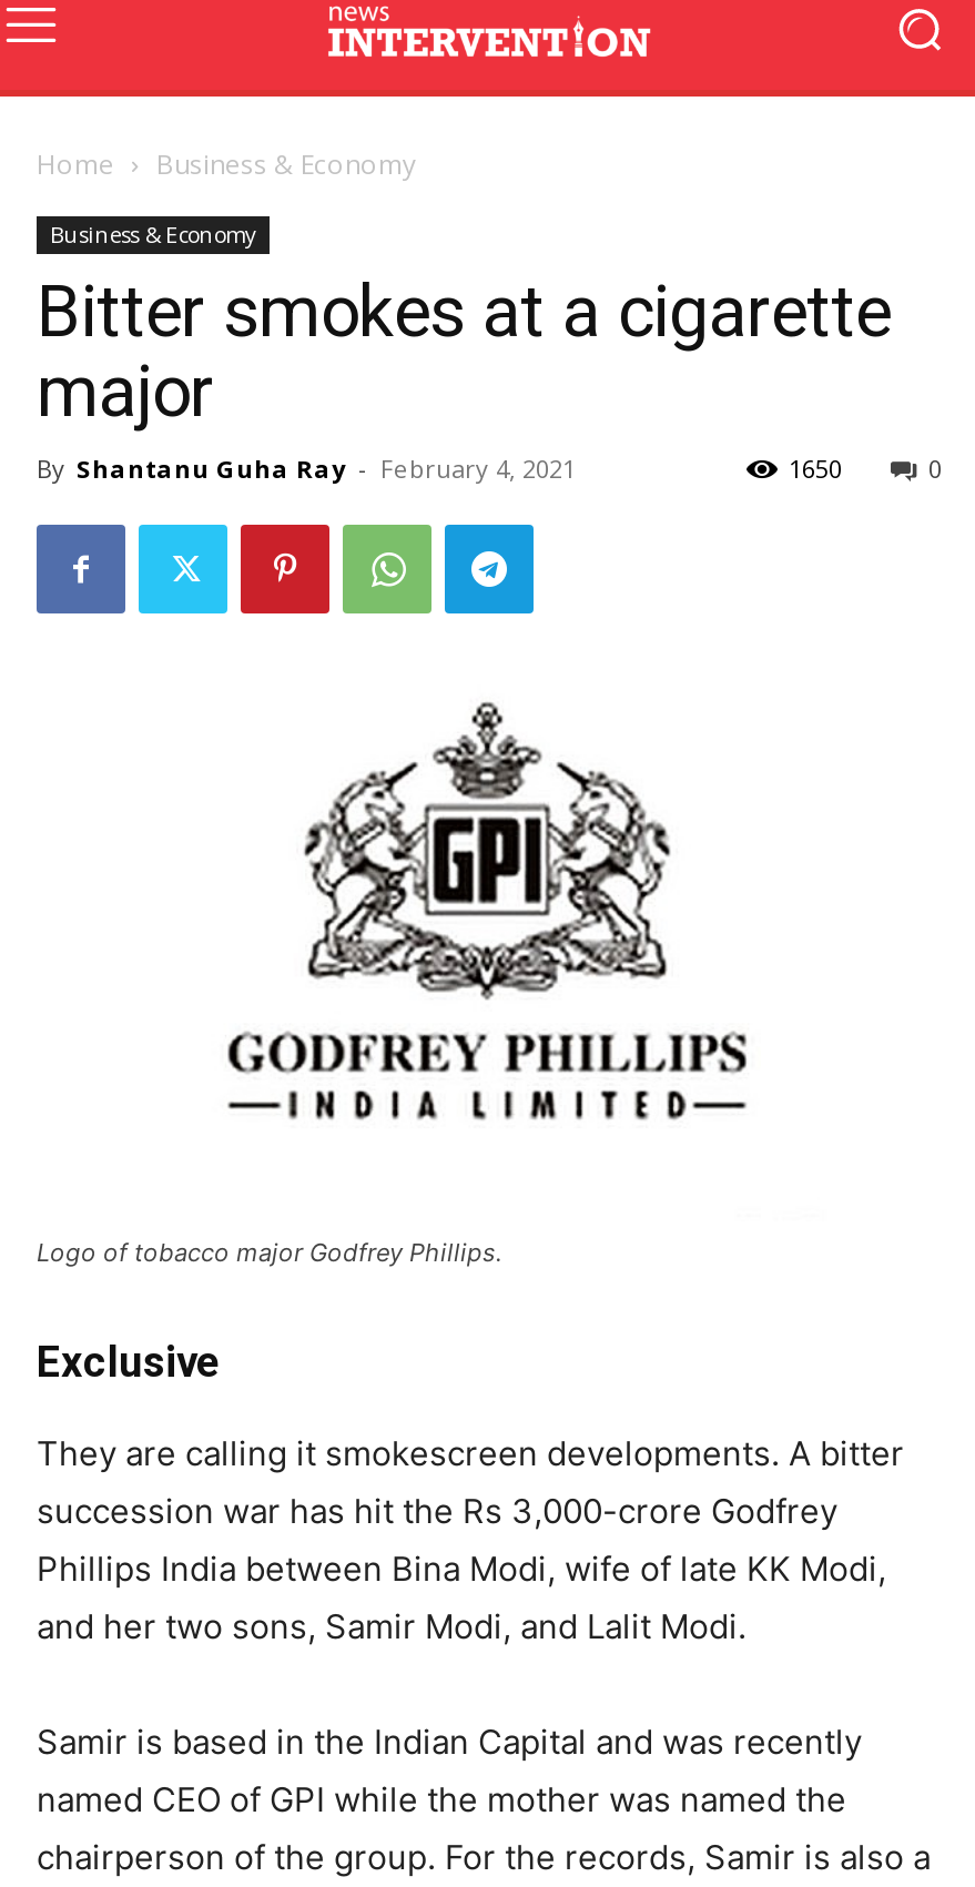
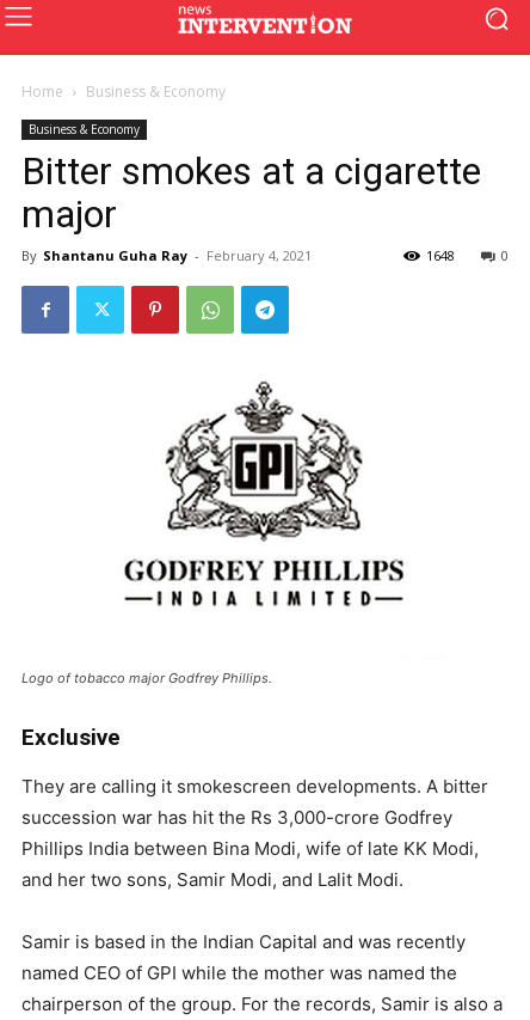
- 1650
+ 1648
